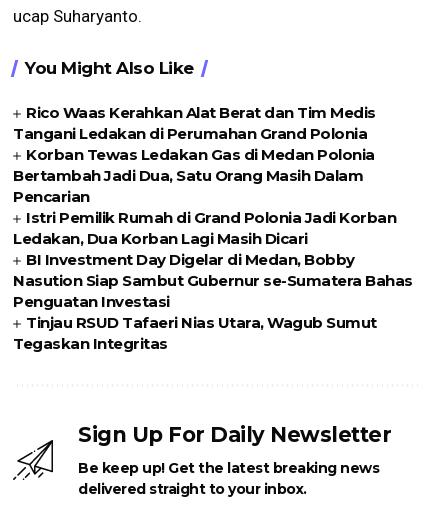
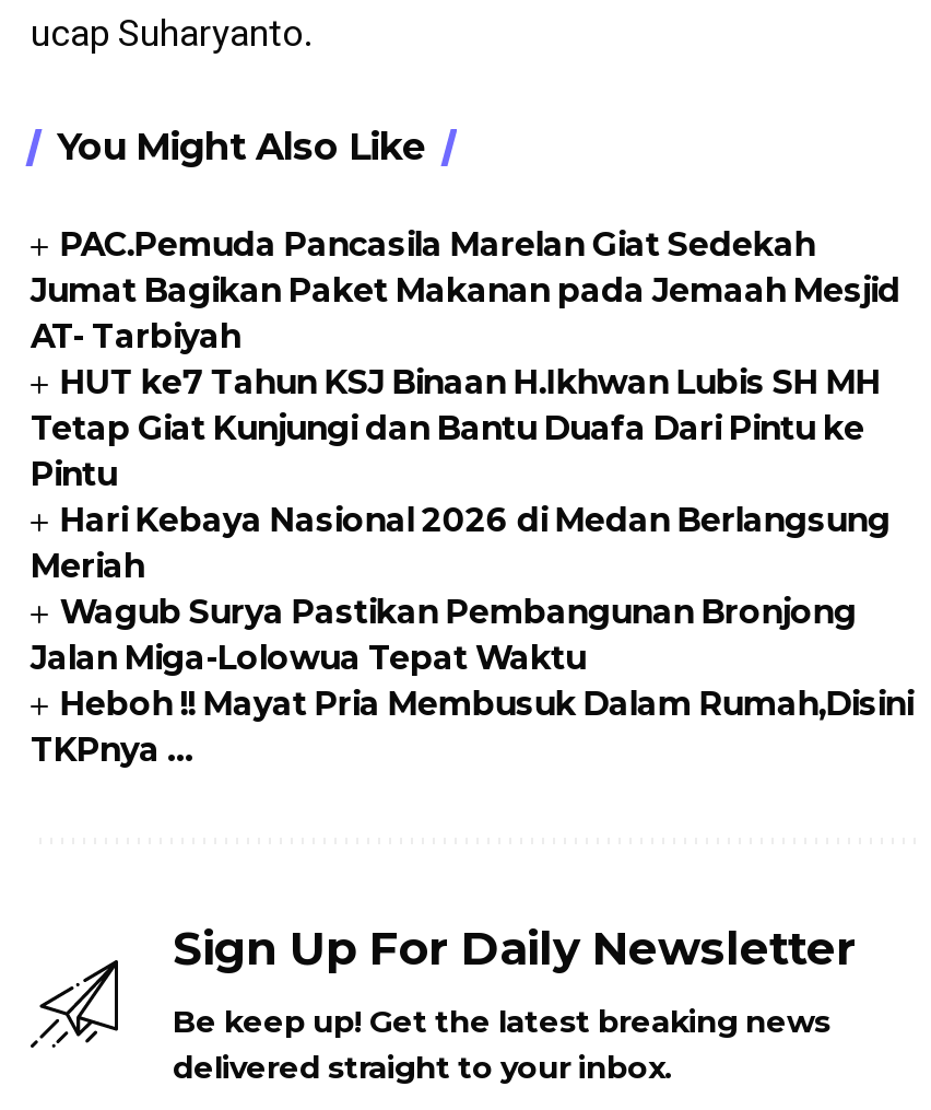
- Rico Waas Kerahkan Alat Berat dan Tim Medis
- Tangani Ledakan di Perumahan Grand Polonia
- Korban Tewas Ledakan Gas di Medan Polonia
- Bertambah Jadi Dua, Satu Orang Masih Dalam
- Pencarian
- Istri Pemilik Rumah di Grand Polonia Jadi Korban
- Ledakan, Dua Korban Lagi Masih Dicari
- BI Investment Day Digelar di Medan, Bobby
- Nasution Siap Sambut Gubernur se-Sumatera Bahas
- Penguatan Investasi
- Tinjau RSUD Tafaeri Nias Utara, Wagub Sumut
- Tegaskan Integritas
+ PAC.Pemuda Pancasila Marelan Giat Sedekah
+ Jumat Bagikan Paket Makanan pada Jemaah Mesjid
+ AT- Tarbiyah
+ HUT ke7 Tahun KSJ Binaan H.Ikhwan Lubis SH MH
+ Tetap Giat Kunjungi dan Bantu Duafa Dari Pintu ke
+ Pintu
+ Hari Kebaya Nasional 2026 di Medan Berlangsung
+ Meriah
+ Wagub Surya Pastikan Pembangunan Bronjong
+ Jalan Miga-Lolowua Tepat Waktu
+ Heboh !! Mayat Pria Membusuk Dalam Rumah,Disini
+ TKPnya …
